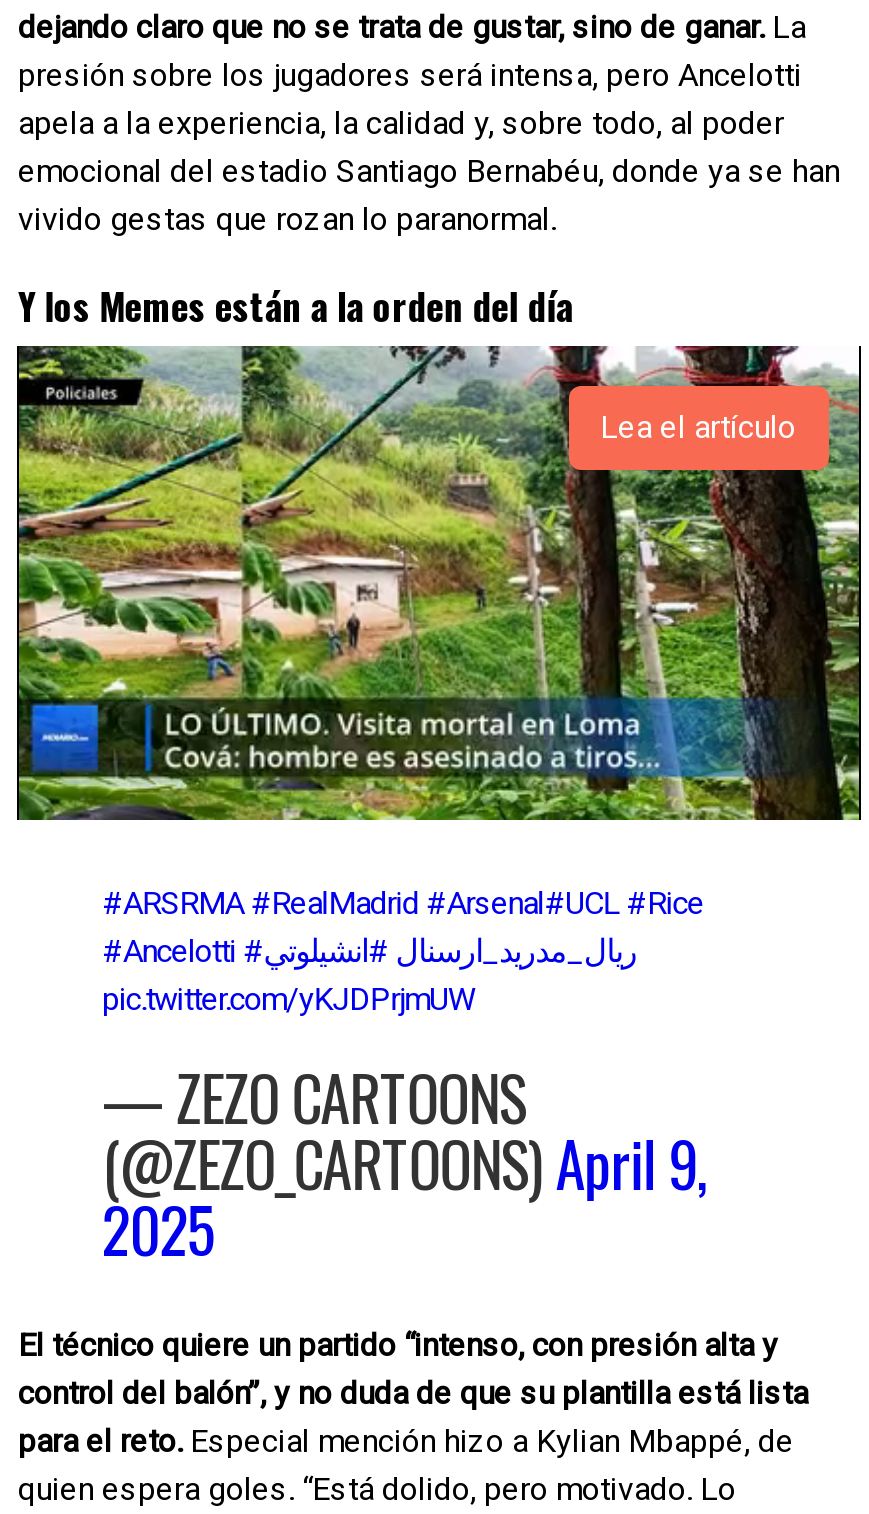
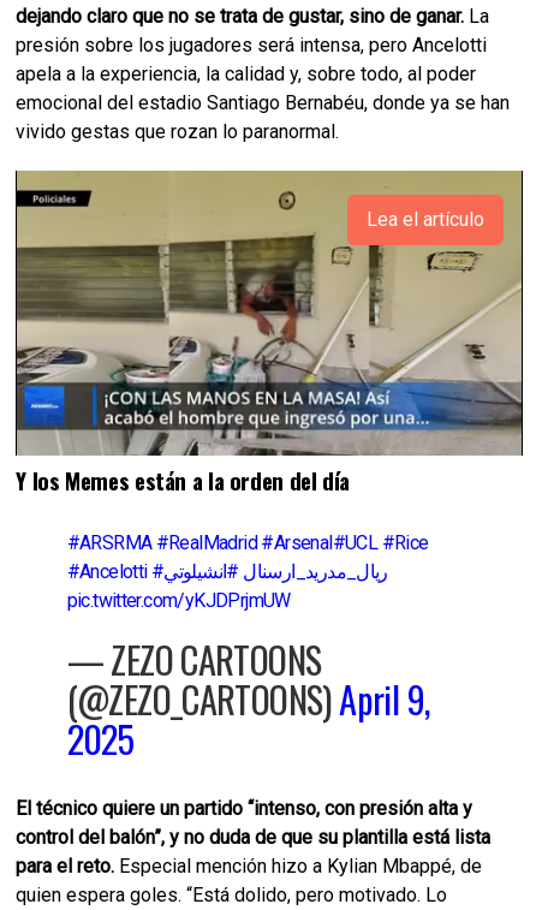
moved down: Y los Memes están a la orden del día

- [image]
+ [image]

moved up: Lea el artículo
